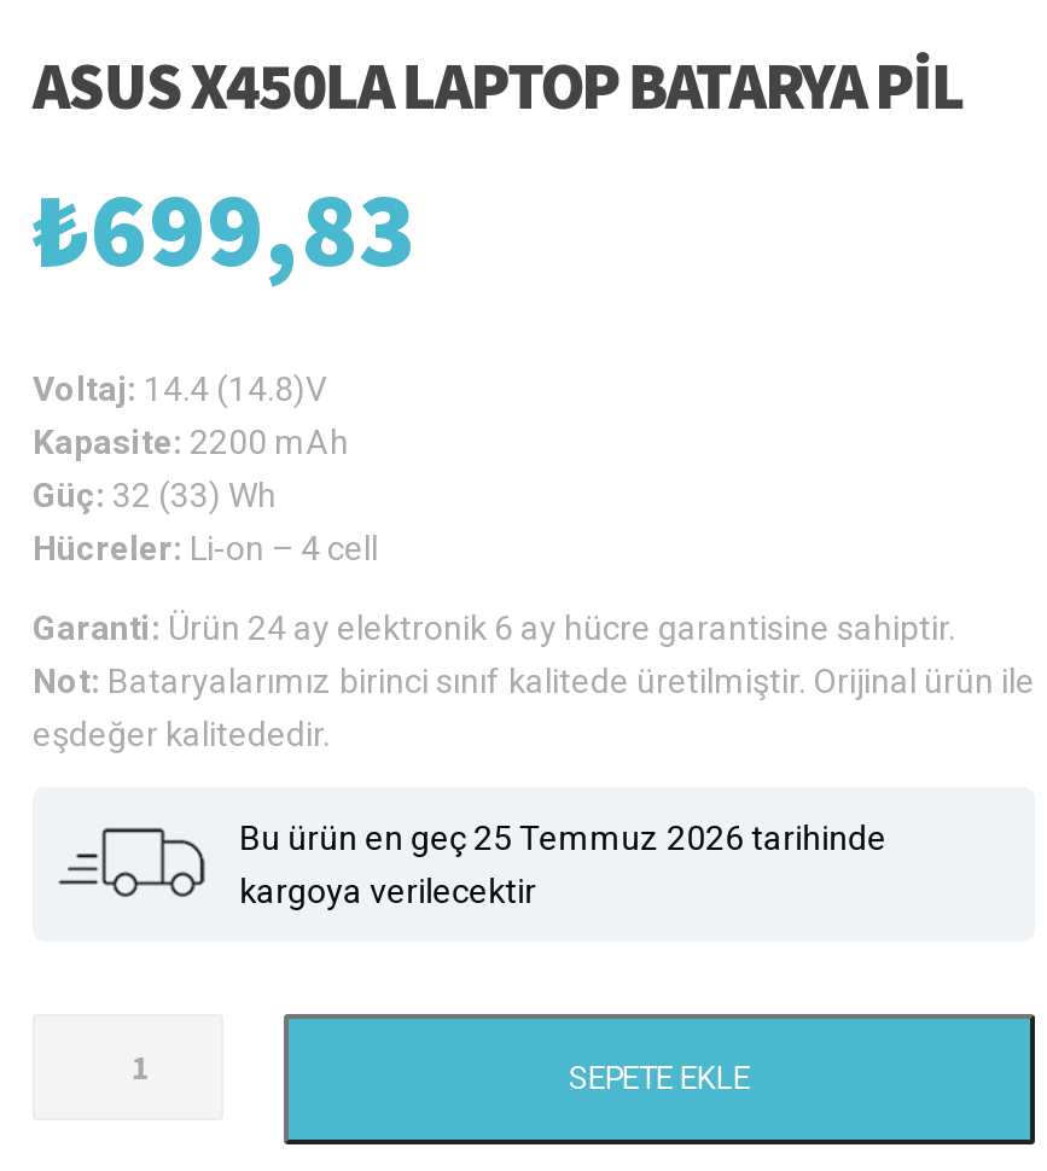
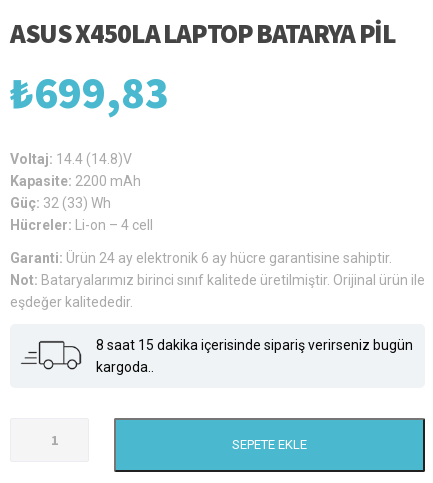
- Bu ürün en geç 25 Temmuz 2026 tarihinde
- kargoya verilecektir
+ 8 saat 15 dakika içerisinde sipariş verirseniz bugün
+ kargoda..
